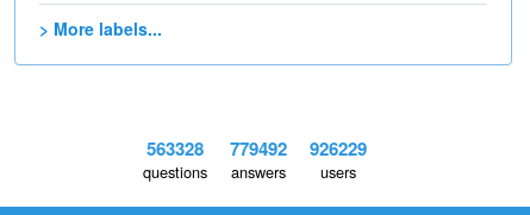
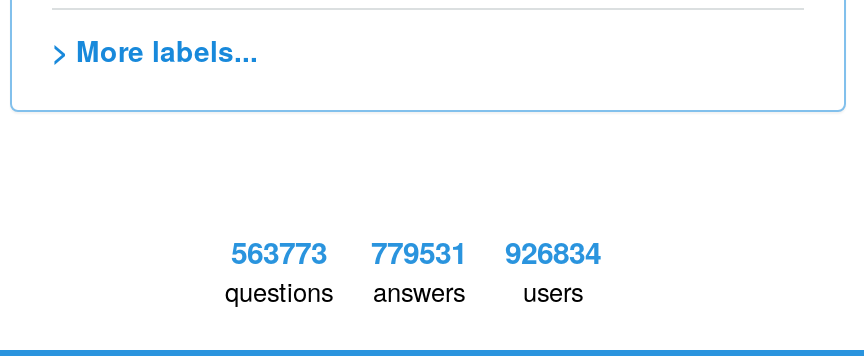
- 563328
+ 563773

- 779492
+ 779531

- 926229
+ 926834
